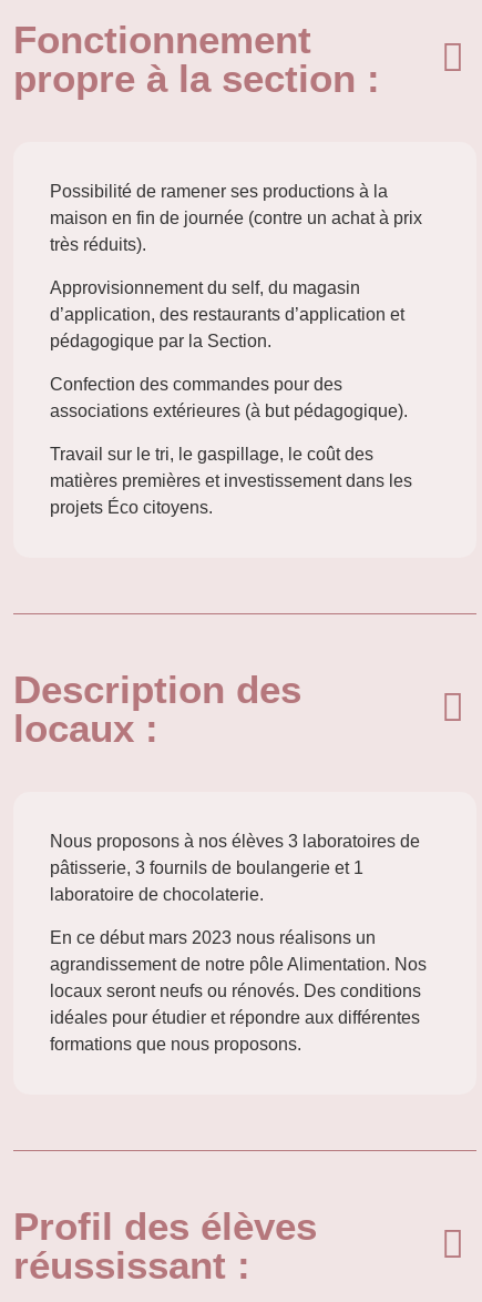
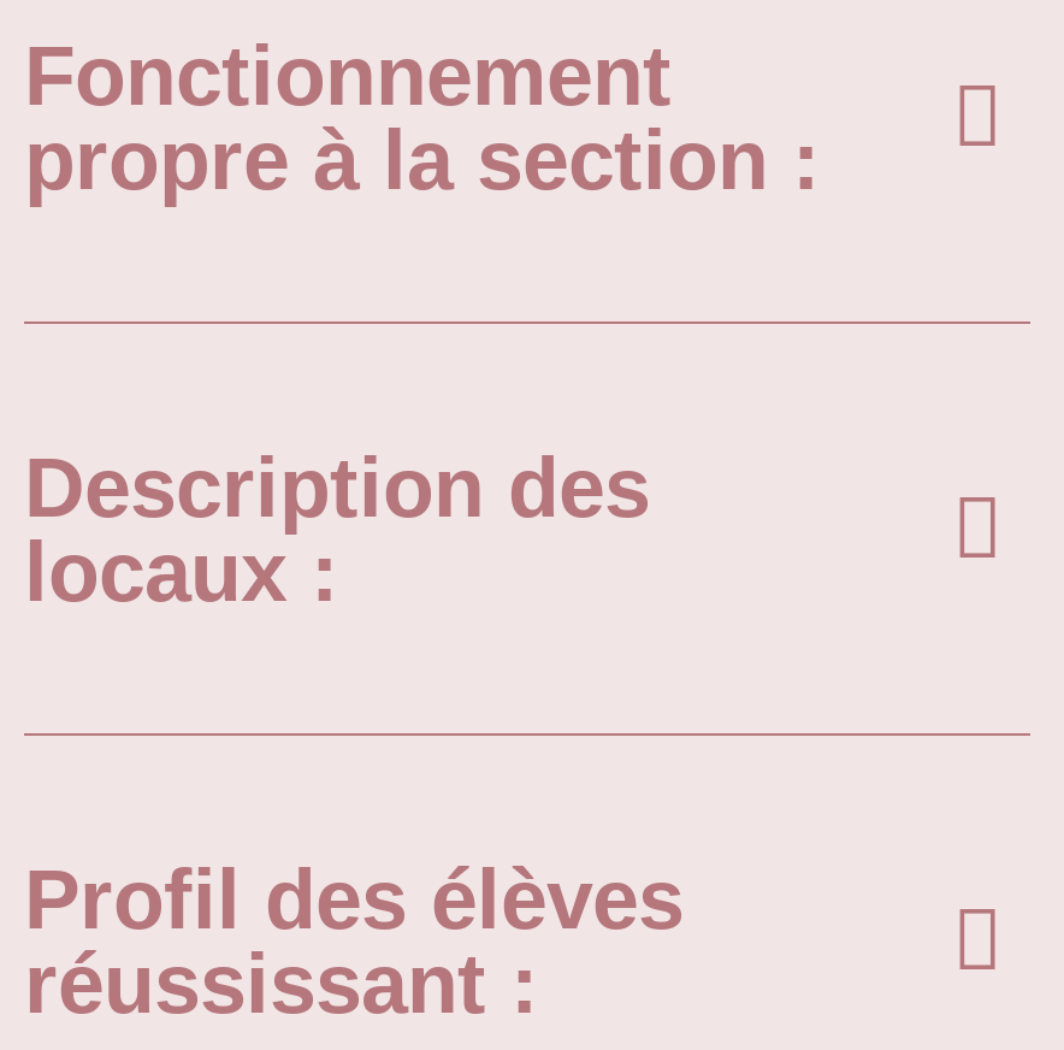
- Possibilité de ramener ses productions à la
- maison en fin de journée (contre un achat à prix
- très réduits).
- Approvisionnement du self, du magasin
- d’application, des restaurants d’application et
- pédagogique par la Section.
- Confection des commandes pour des
- associations extérieures (à but pédagogique).
- Travail sur le tri, le gaspillage, le coût des
- matières premières et investissement dans les
- projets Éco citoyens.

- Nous proposons à nos élèves 3 laboratoires de
- pâtisserie, 3 fournils de boulangerie et 1
- laboratoire de chocolaterie.
- En ce début mars 2023 nous réalisons un
- agrandissement de notre pôle Alimentation. Nos
- locaux seront neufs ou rénovés. Des conditions
- idéales pour étudier et répondre aux différentes
- formations que nous proposons.
